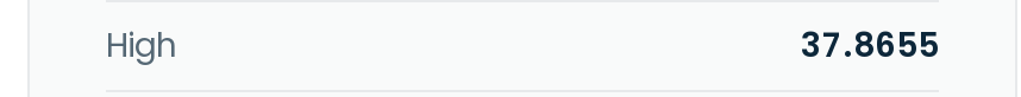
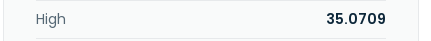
- 37.8655
+ 35.0709
